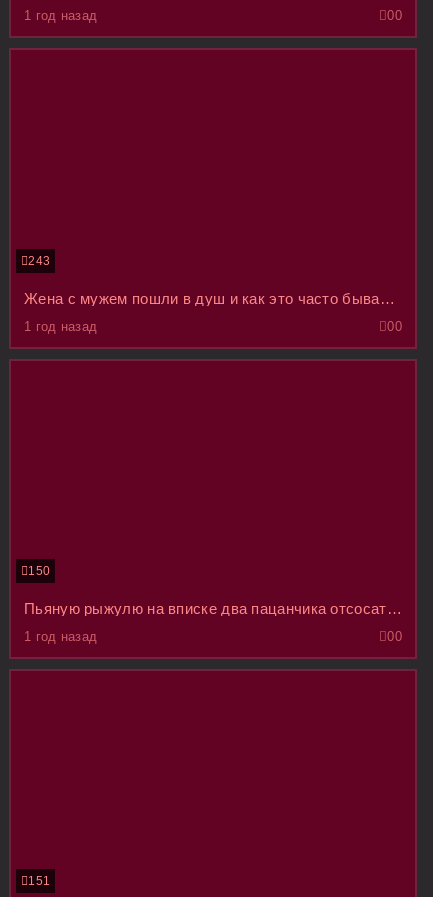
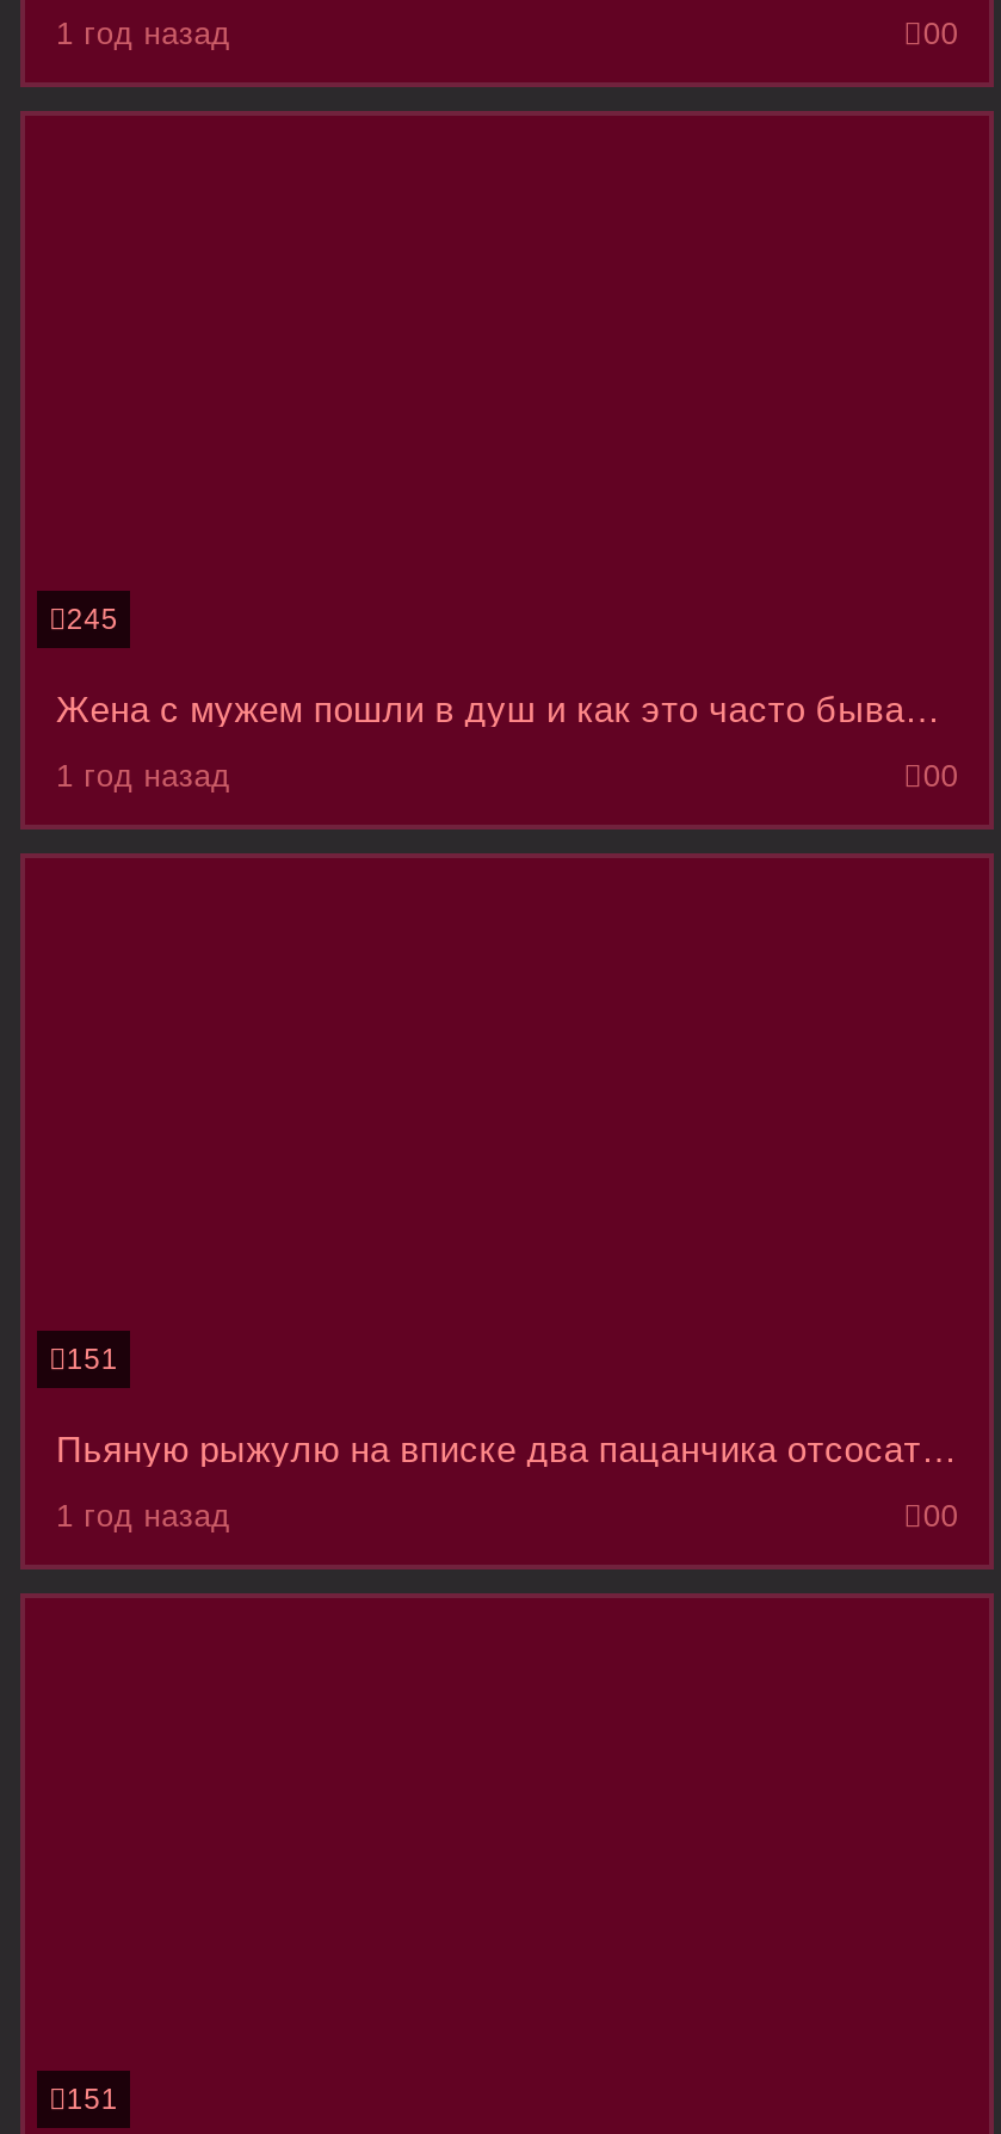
- 243
+ 245

- 150
+ 151
